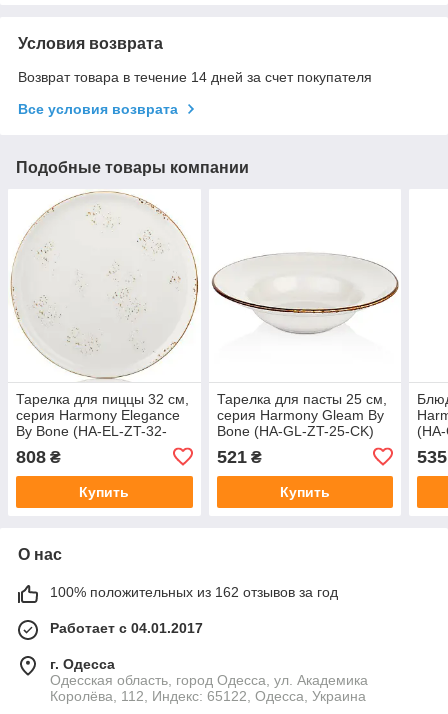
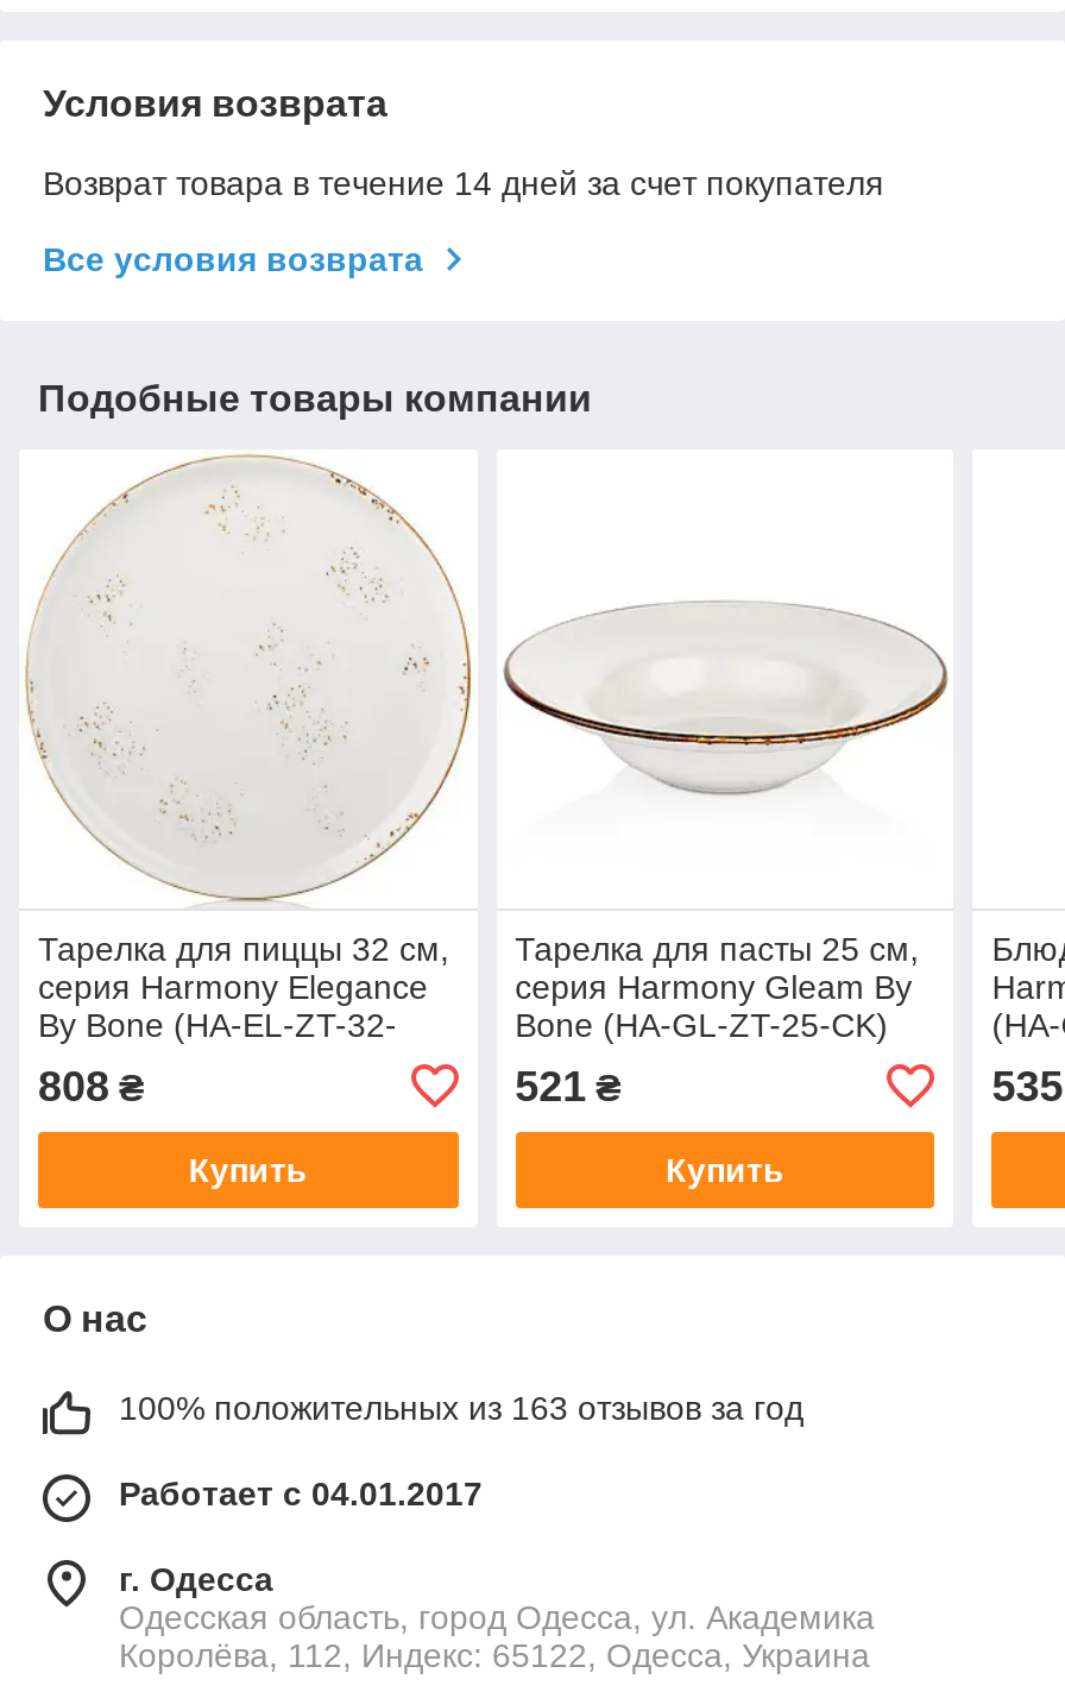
- 100% положительных из 162 отзывов за год
+ 100% положительных из 163 отзывов за год
